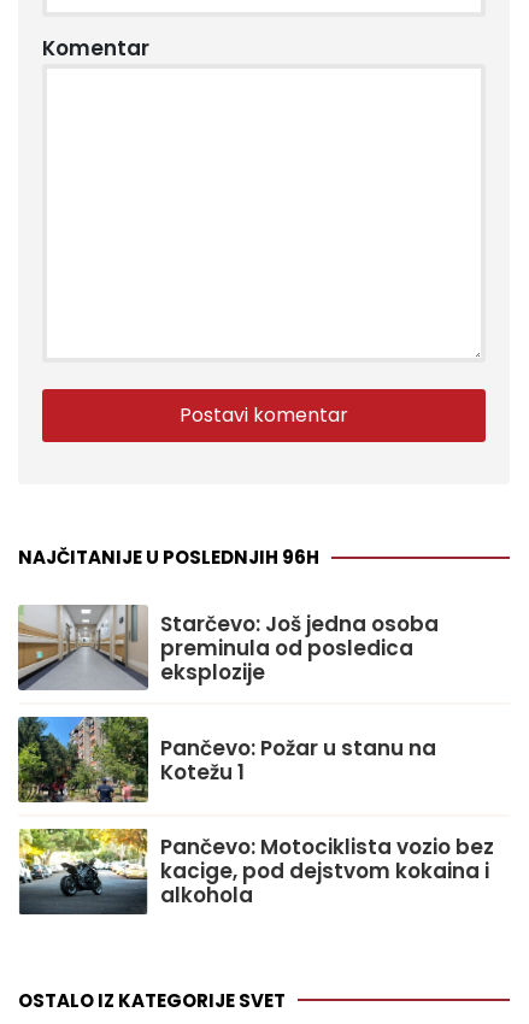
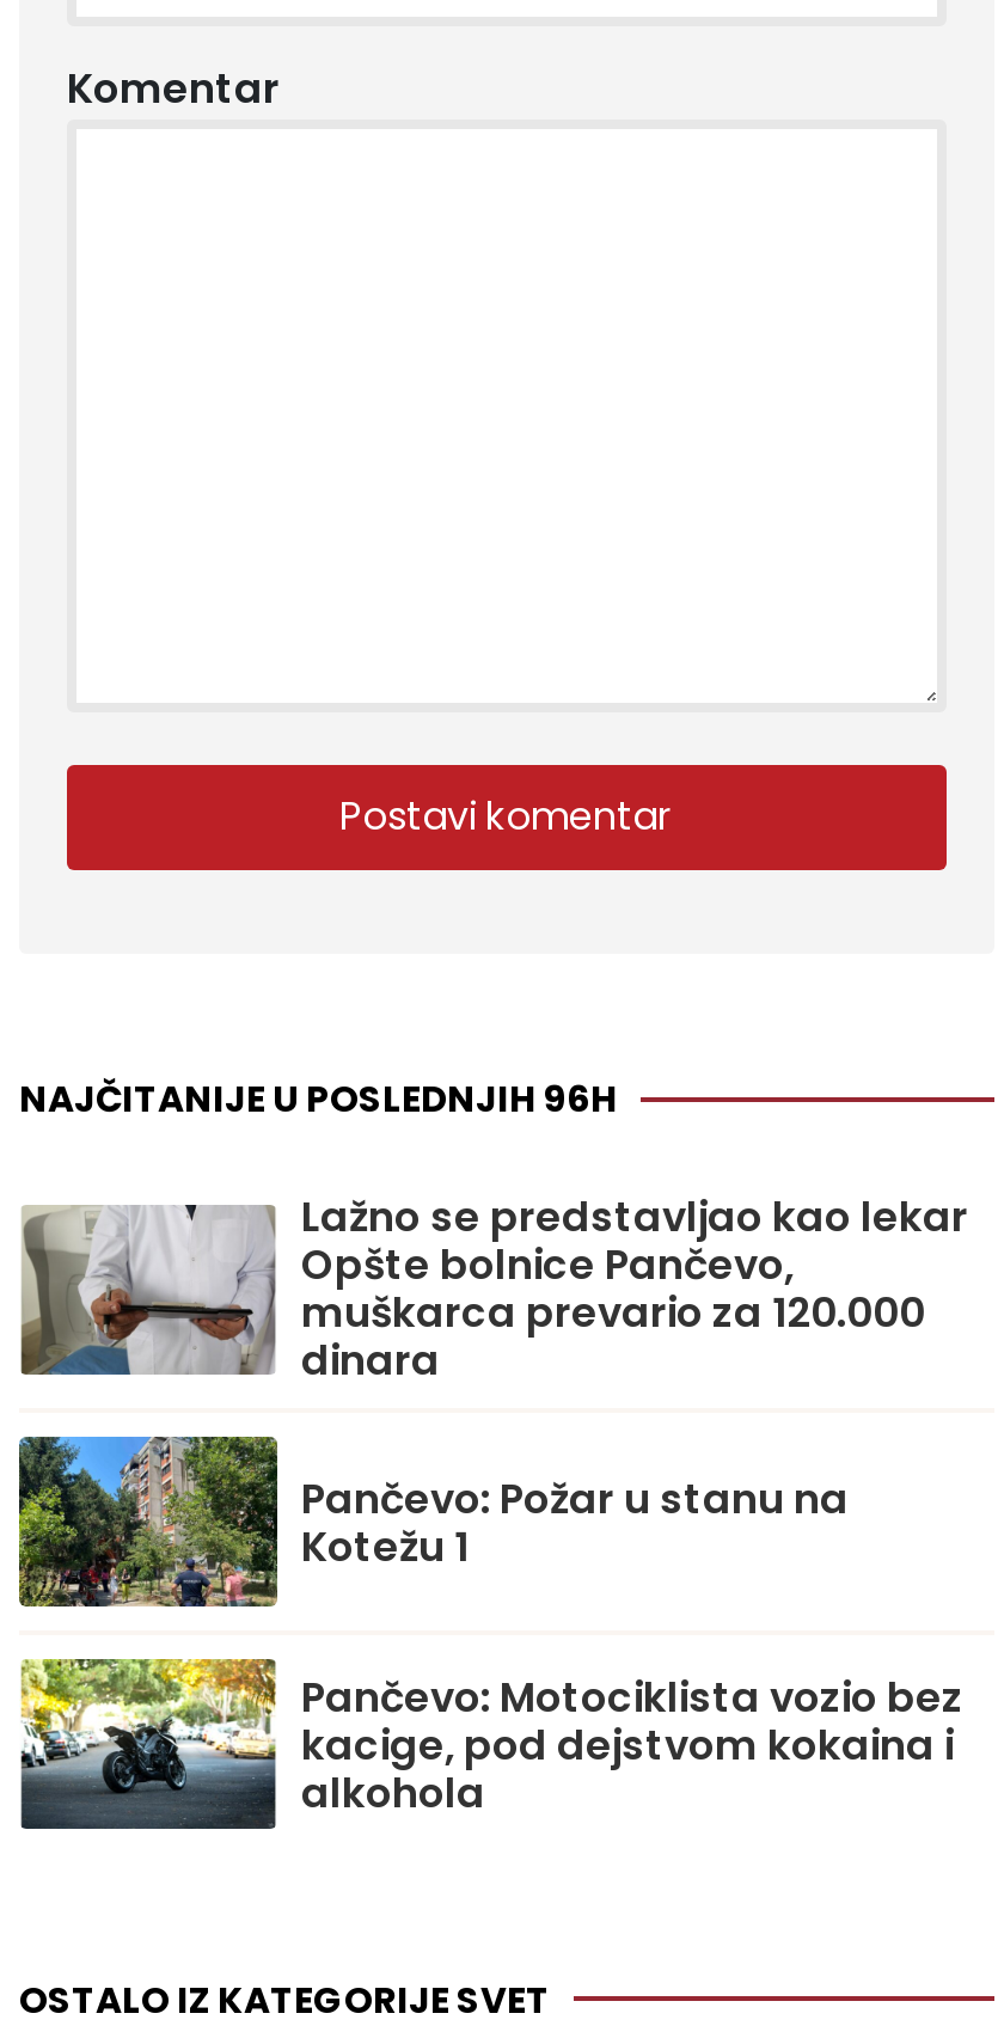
- [image]
- Starčevo: Još jedna osoba
- preminula od posledica
- eksplozije
+ [image]
+ Lažno se predstavljao kao lekar
+ Opšte bolnice Pančevo,
+ muškarca prevario za 120.000
+ dinara
